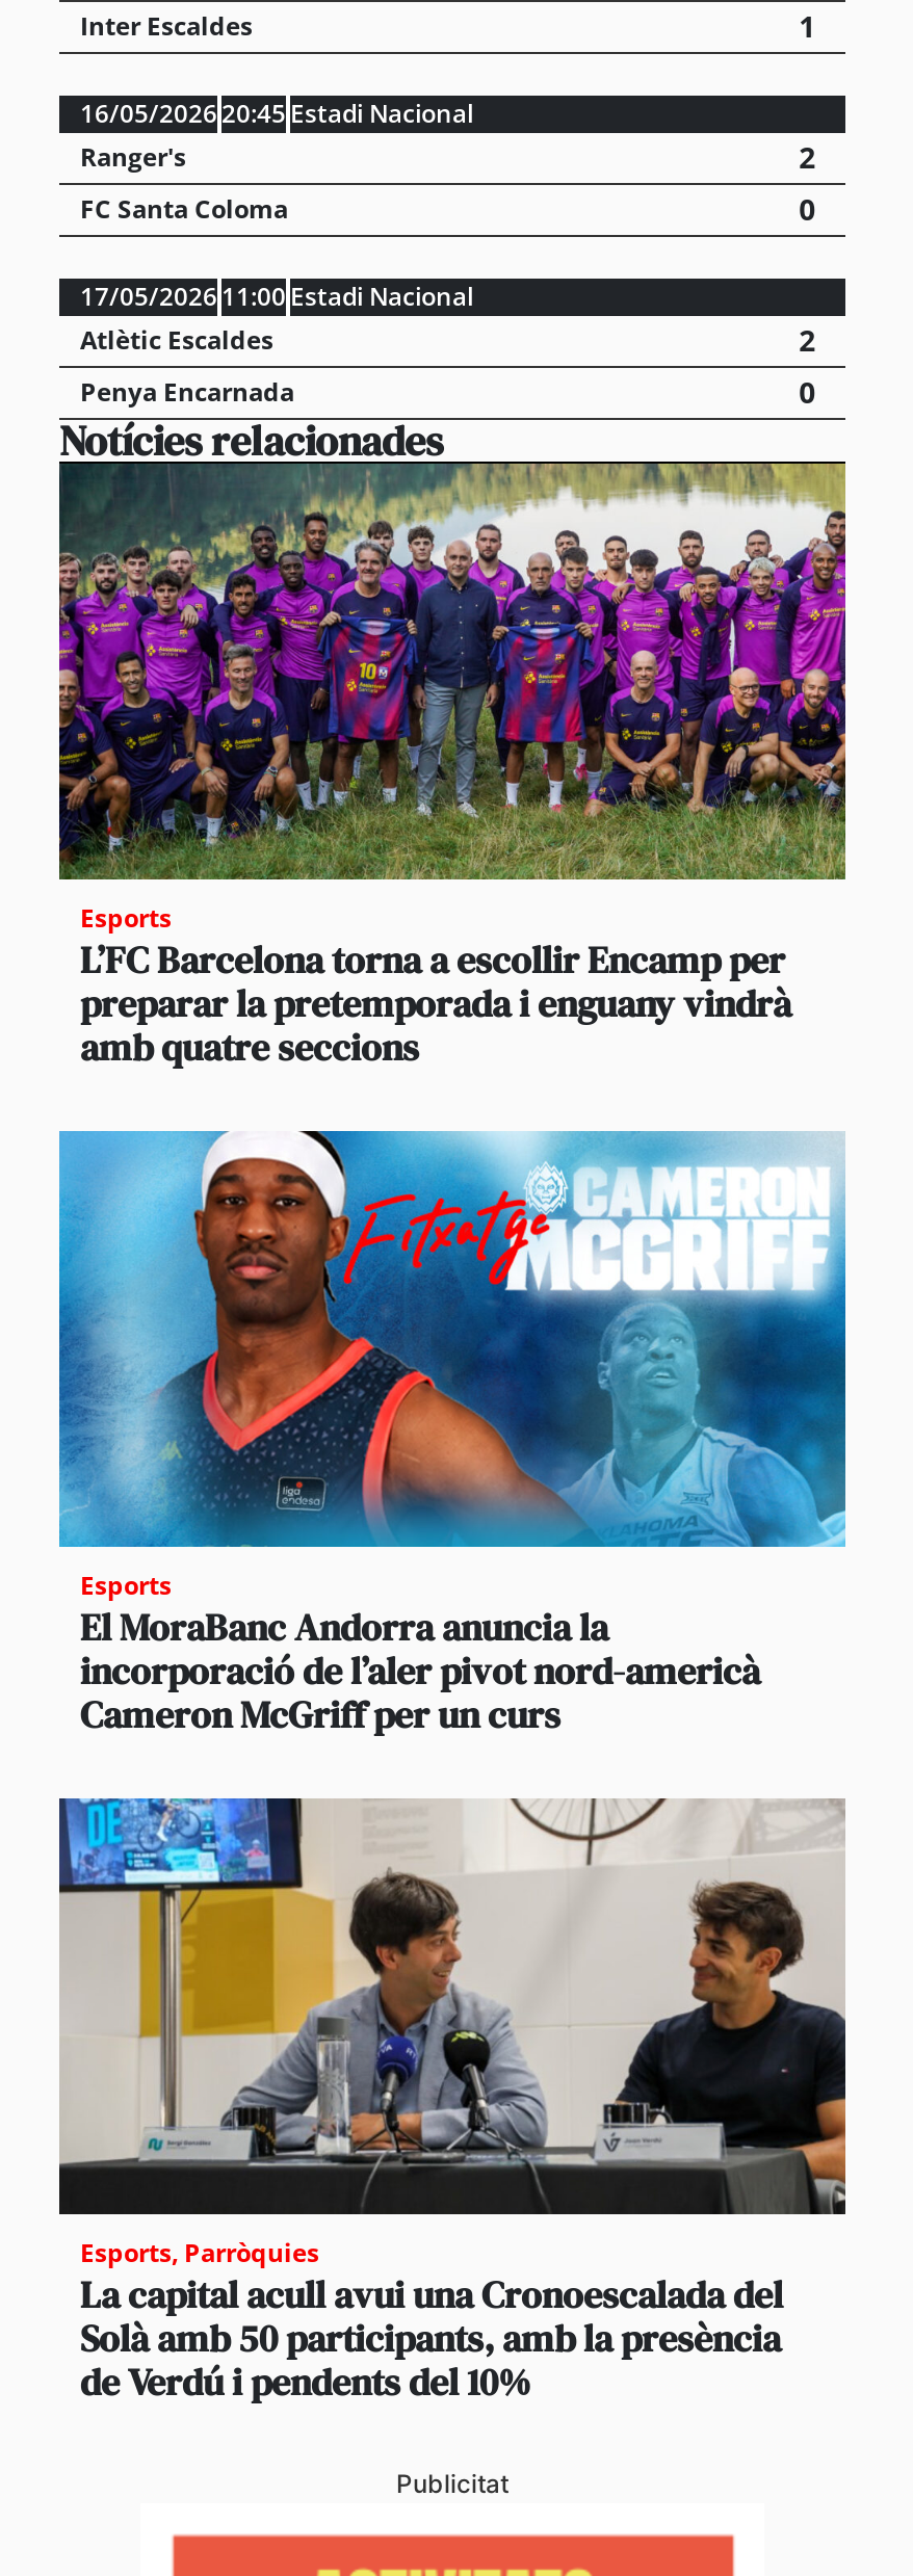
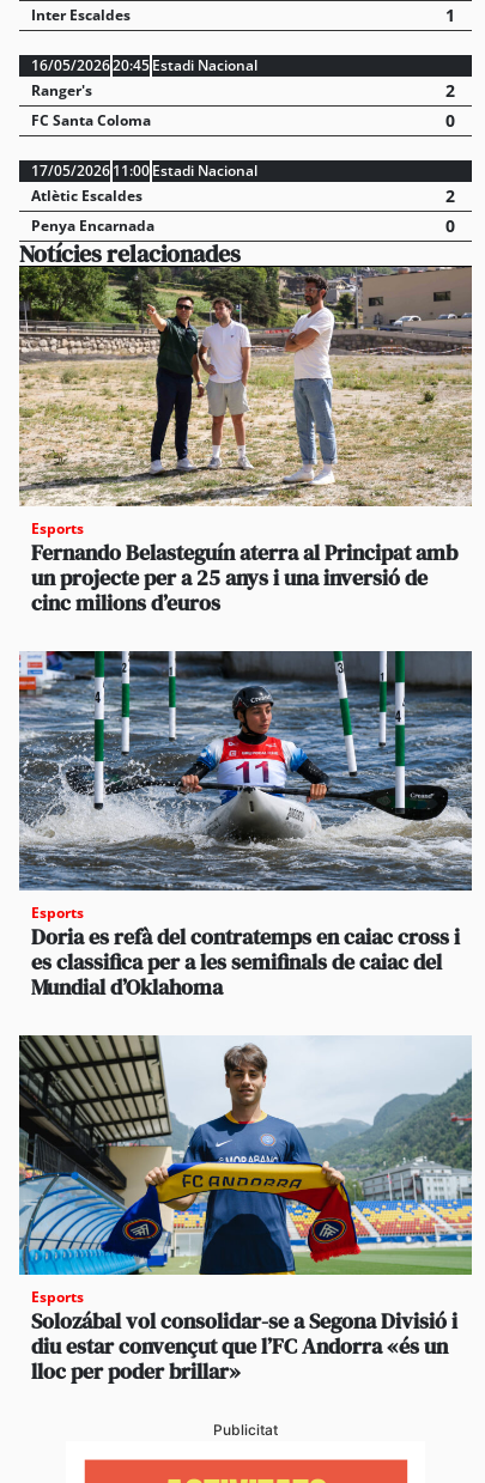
- [image]
- L’FC Barcelona torna a escollir Encamp per
- preparar la pretemporada i enguany vindrà
- amb quatre seccions
+ [image]
+ Fernando Belasteguín aterra al Principat amb
+ un projecte per a 25 anys i una inversió de
+ cinc milions d’euros

- [image]
- El MoraBanc Andorra anuncia la
- incorporació de l’aler pivot nord-americà
- Cameron McGriff per un curs
+ [image]
+ Doria es refà del contratemps en caiac cross i
+ es classifica per a les semifinals de caiac del
+ Mundial d’Oklahoma

- [image]
- Esports, Parròquies
- La capital acull avui una Cronoescalada del
- Solà amb 50 participants, amb la presència
- de Verdú i pendents del 10%
+ [image]
+ Esports
+ Solozábal vol consolidar-se a Segona Divisió i
+ diu estar convençut que l’FC Andorra «és un
+ lloc per poder brillar»
